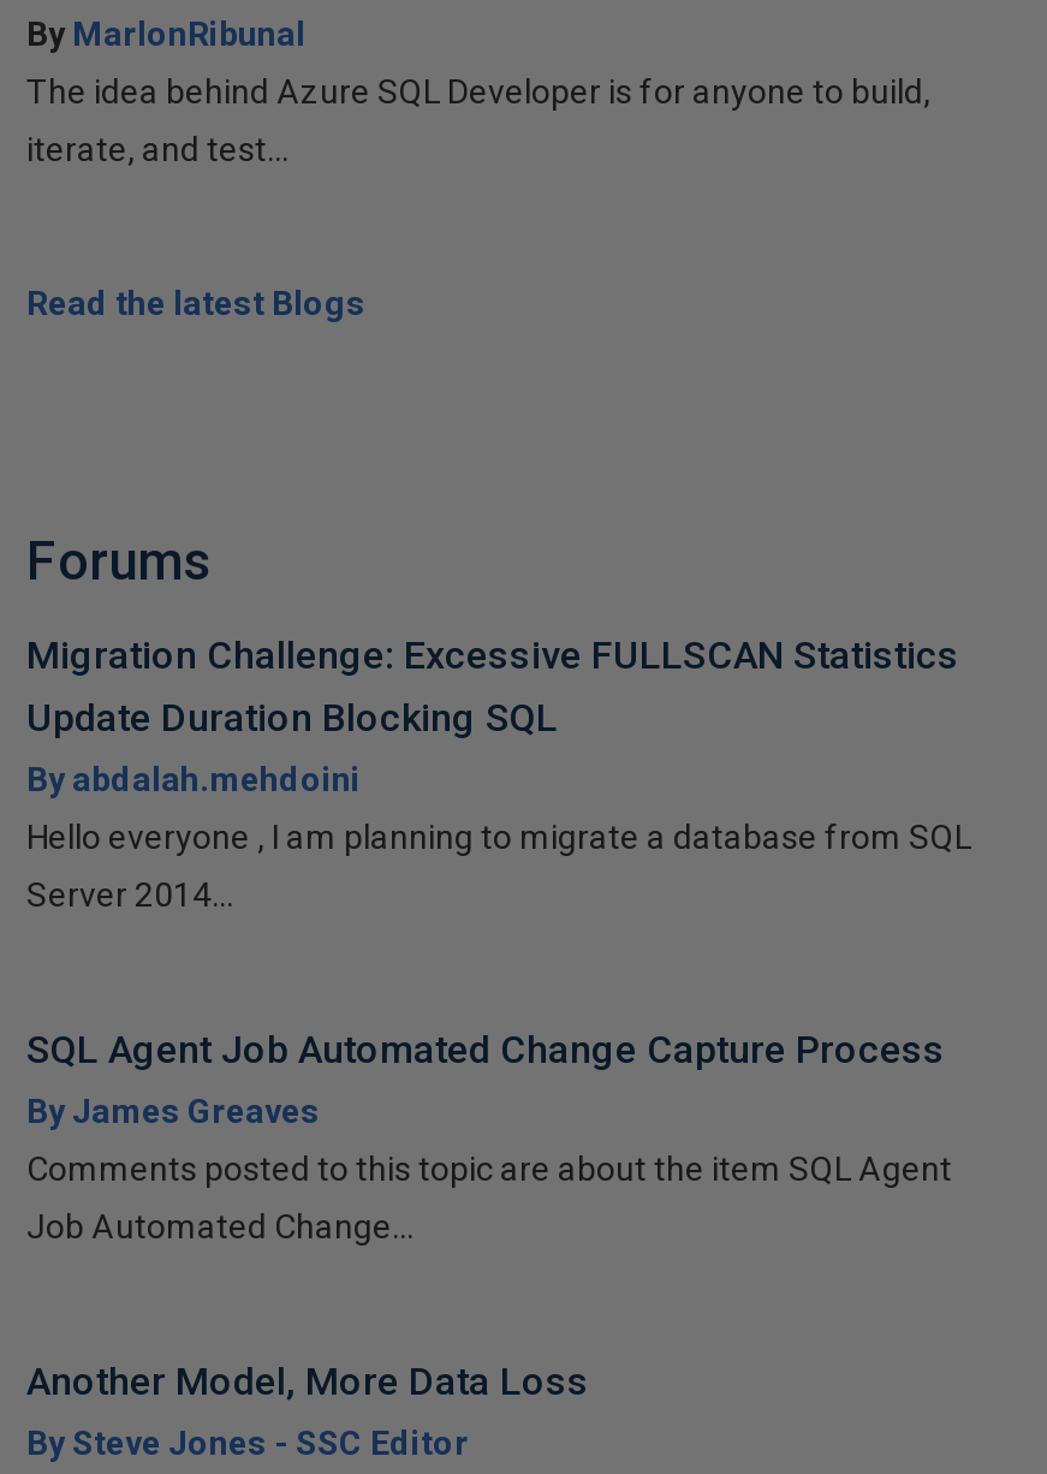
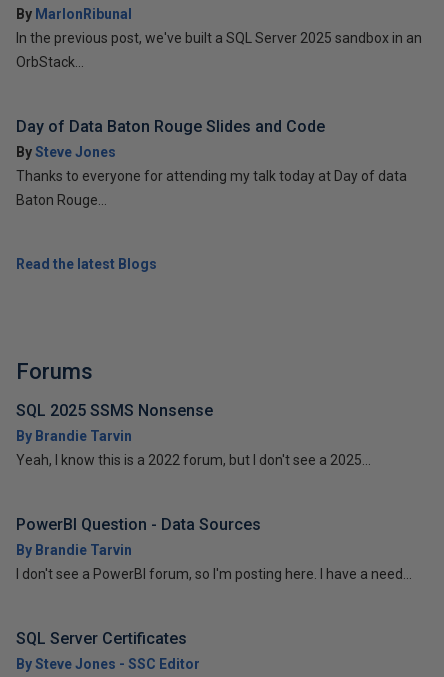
- The idea behind Azure SQL Developer is for anyone to build,
- iterate, and test...
+ In the previous post, we've built a SQL Server 2025 sandbox in an
+ OrbStack...
+ Day of Data Baton Rouge Slides and Code
+ By Steve Jones
+ Thanks to everyone for attending my talk today at Day of data
+ Baton Rouge...

moved down: Read the latest Blogs | Forums

- Migration Challenge: Excessive FULLSCAN Statistics
- Update Duration Blocking SQL
- By abdalah.mehdoini
- Hello everyone , I am planning to migrate a database from SQL
- Server 2014...
- SQL Agent Job Automated Change Capture Process
- By James Greaves
- Comments posted to this topic are about the item SQL Agent
- Job Automated Change...
- Another Model, More Data Loss
+ SQL 2025 SSMS Nonsense
+ By Brandie Tarvin
+ Yeah, I know this is a 2022 forum, but I don't see a 2025...
+ PowerBI Question - Data Sources
+ By Brandie Tarvin
+ I don't see a PowerBI forum, so I'm posting here. I have a need...
+ SQL Server Certificates
